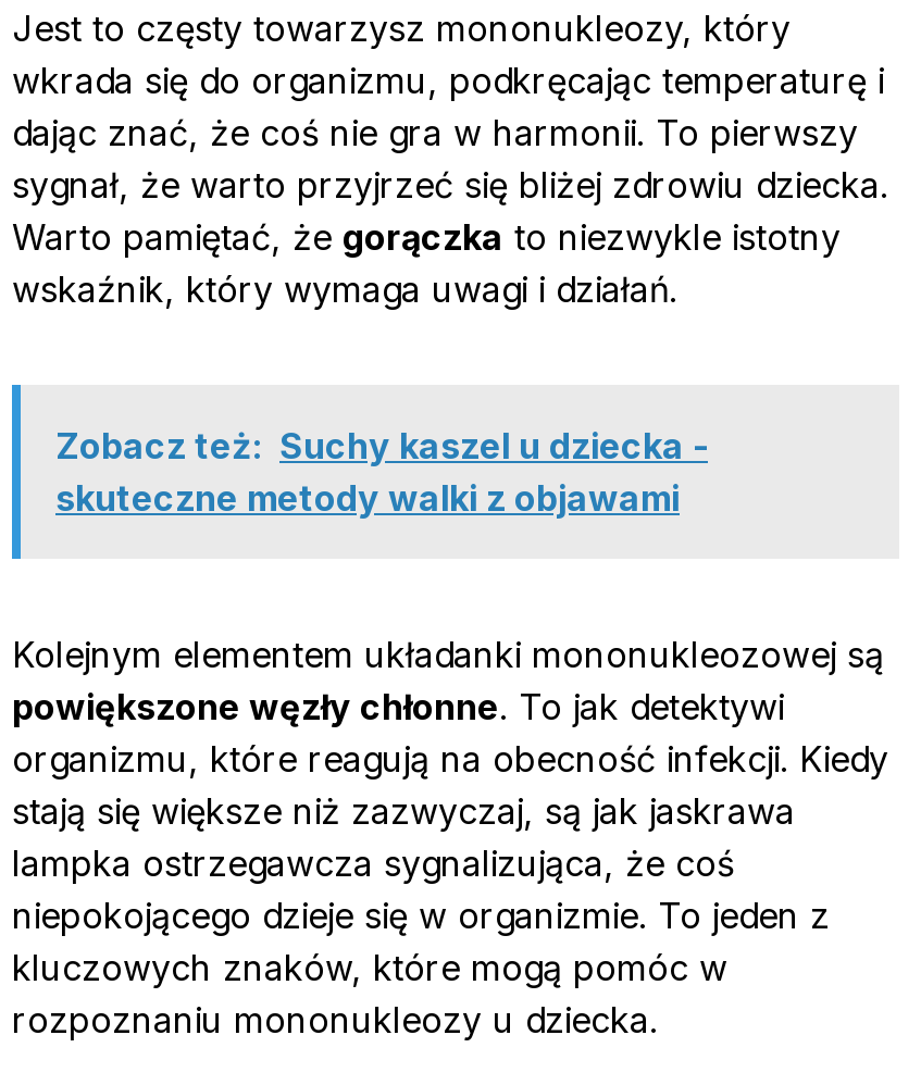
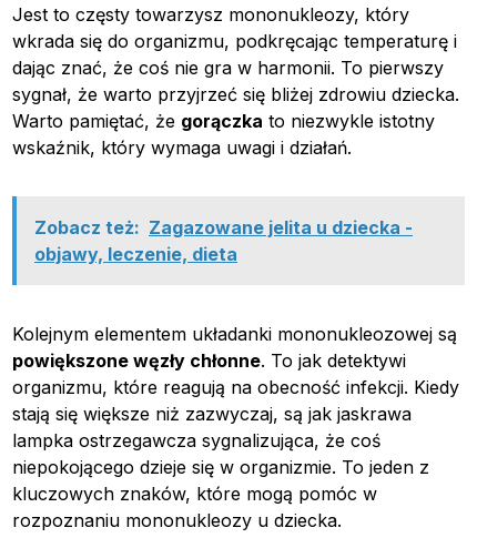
- Zobacz też: Suchy kaszel u dziecka -
- skuteczne metody walki z objawami
+ Zobacz też: Zagazowane jelita u dziecka -
+ objawy, leczenie, dieta
